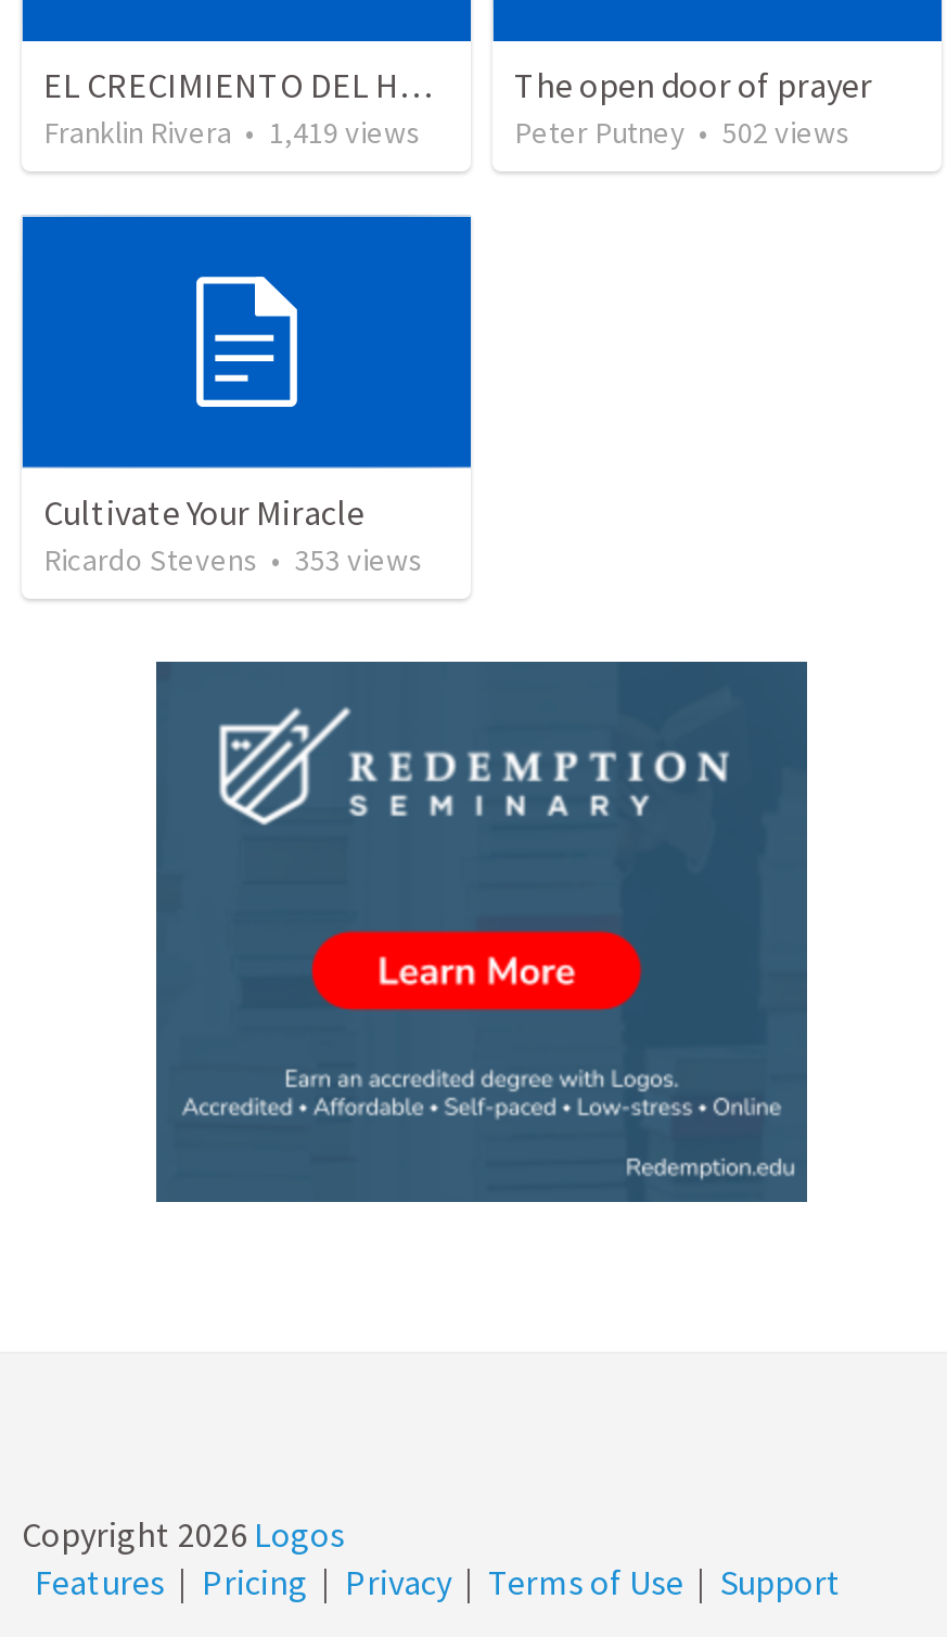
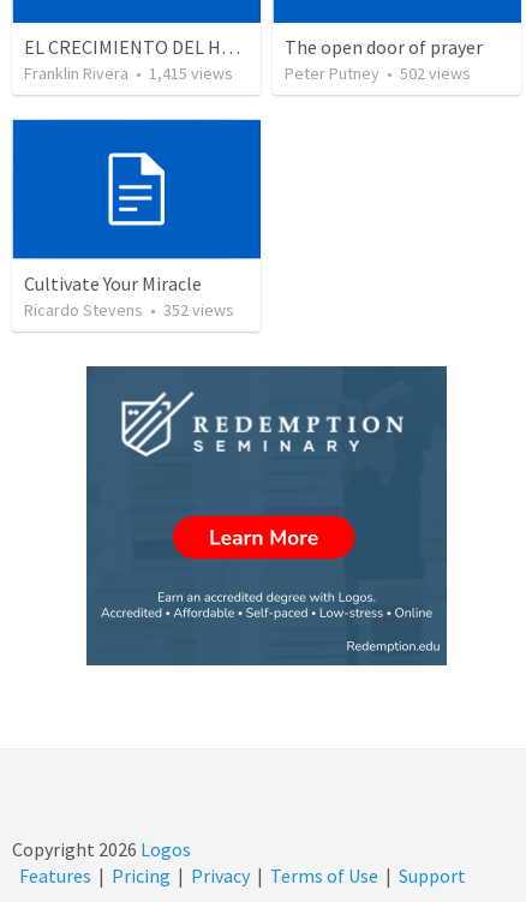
- Franklin Rivera • 1,419 views
+ Franklin Rivera • 1,415 views

- Ricardo Stevens • 353 views
+ Ricardo Stevens • 352 views
